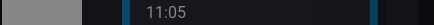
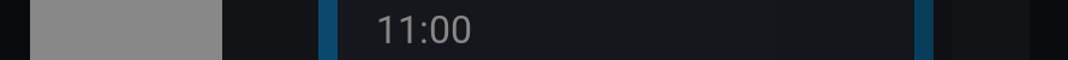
- 11:05
+ 11:00
